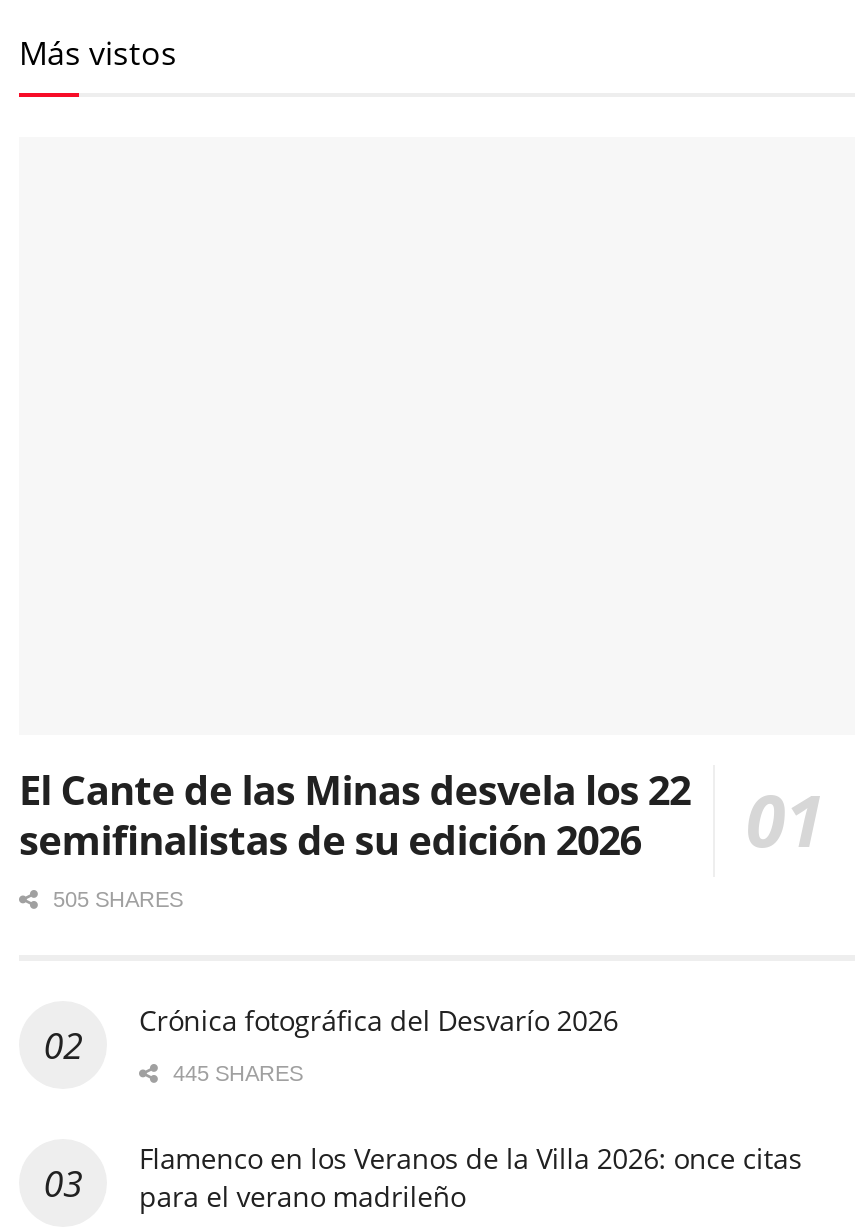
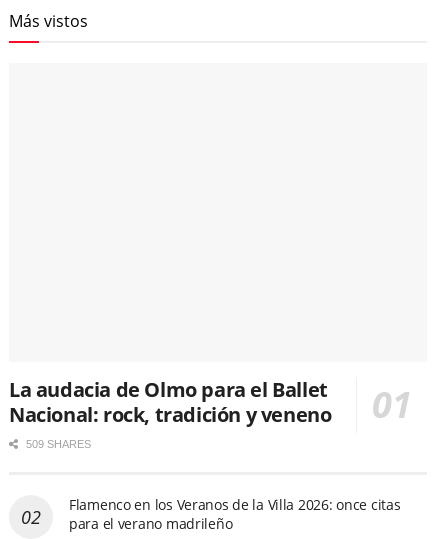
- El Cante de las Minas desvela los 22
- semifinalistas de su edición 2026
- 505 SHARES
- Crónica fotográfica del Desvarío 2026
- 445 SHARES
+ La audacia de Olmo para el Ballet
+ Nacional: rock, tradición y veneno
+ 509 SHARES
